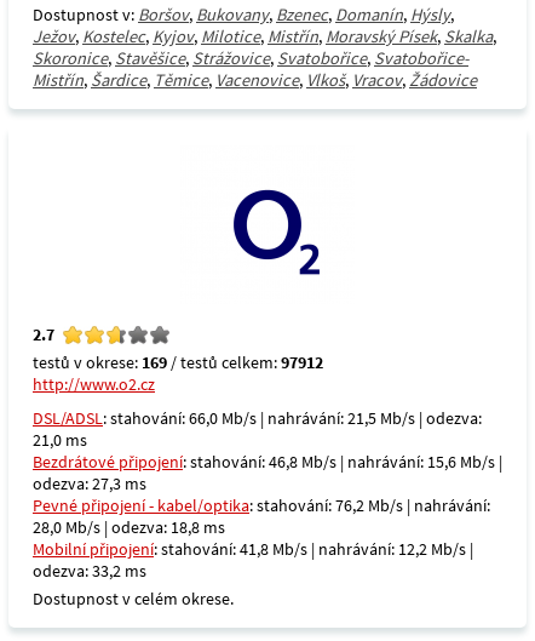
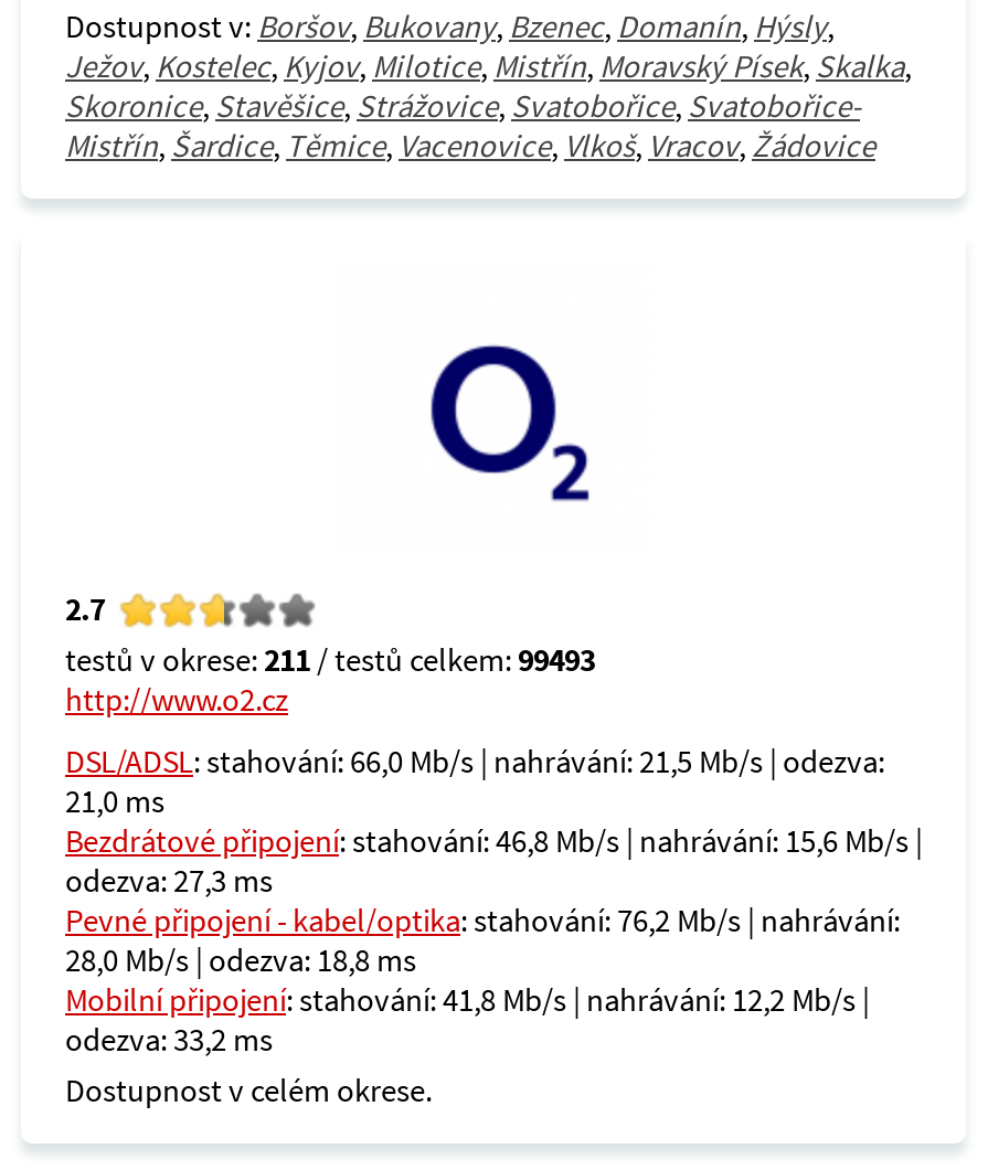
- testů v okrese: 169 / testů celkem: 97912
+ testů v okrese: 211 / testů celkem: 99493
